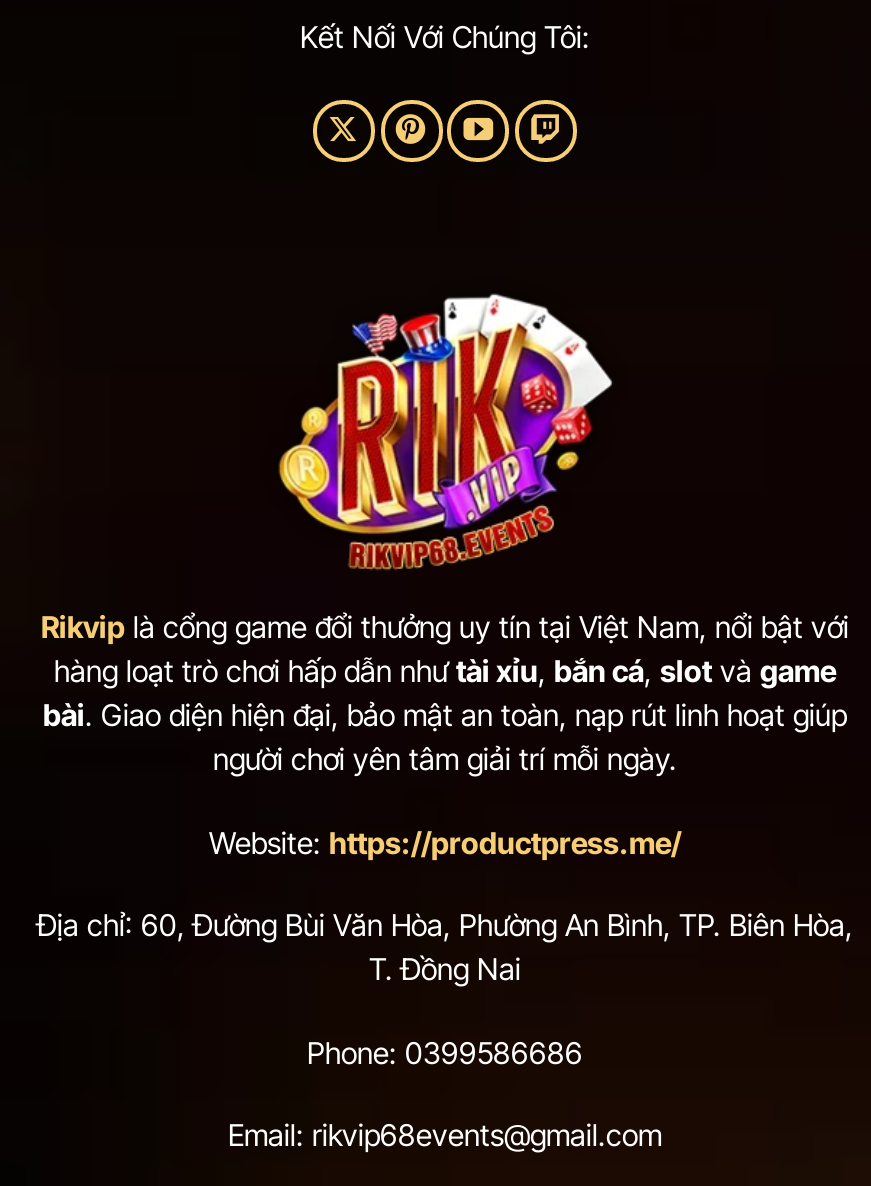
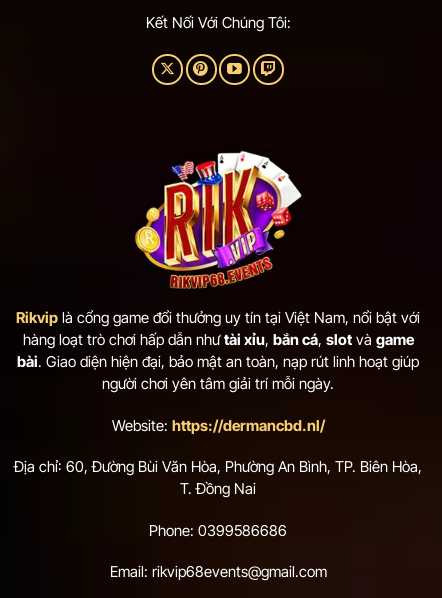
- Website: https://productpress.me/
+ Website: https://dermancbd.nl/
